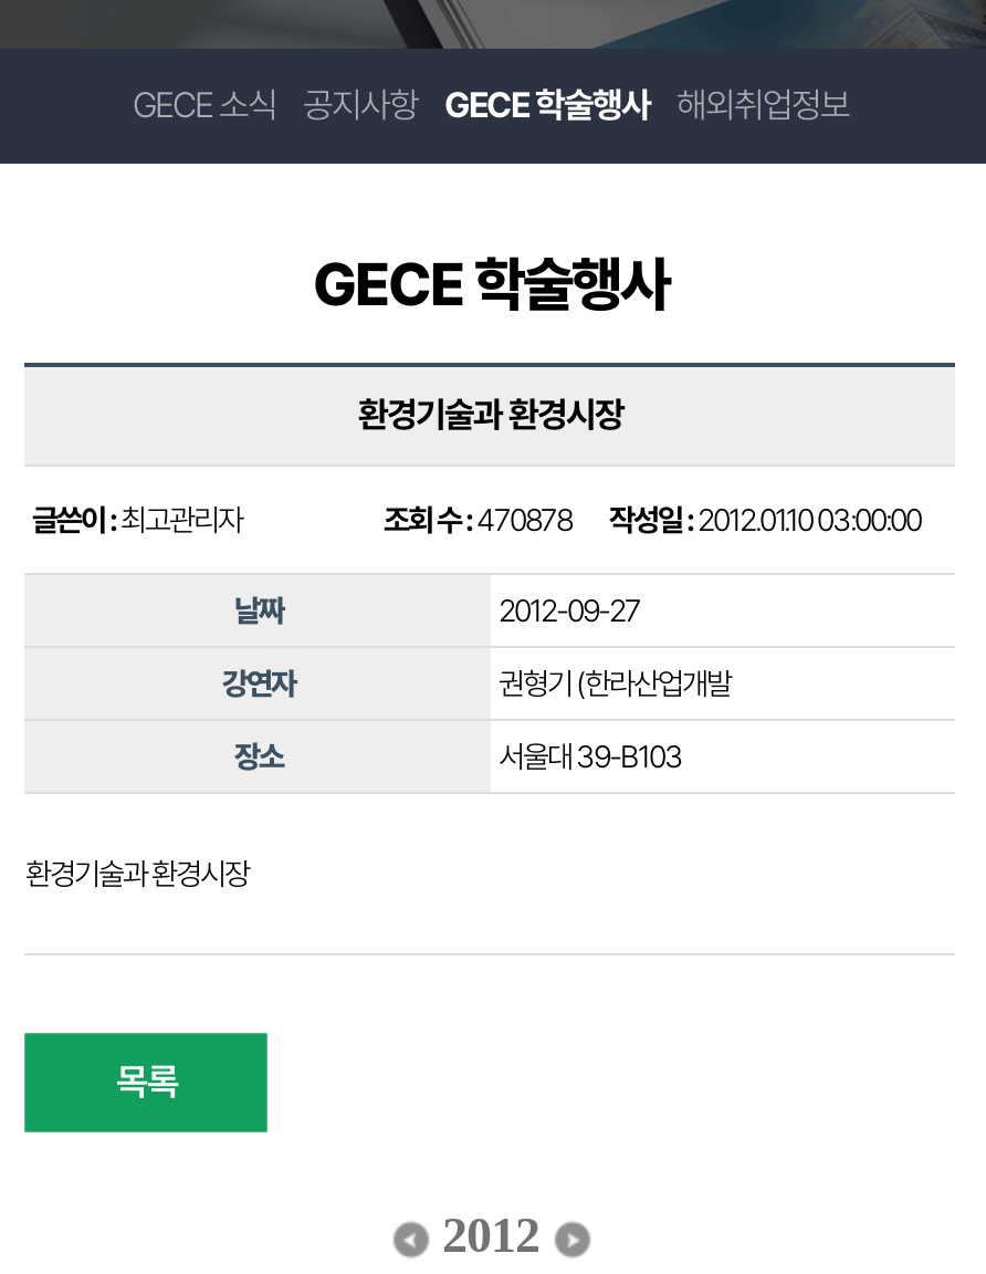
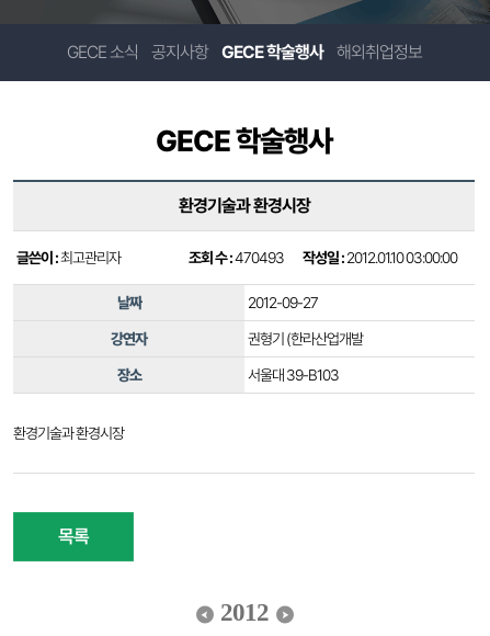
- 조회 수 :470878 작성일 : 2012.01.10 03:00:00
+ 조회 수 :470493 작성일 : 2012.01.10 03:00:00
